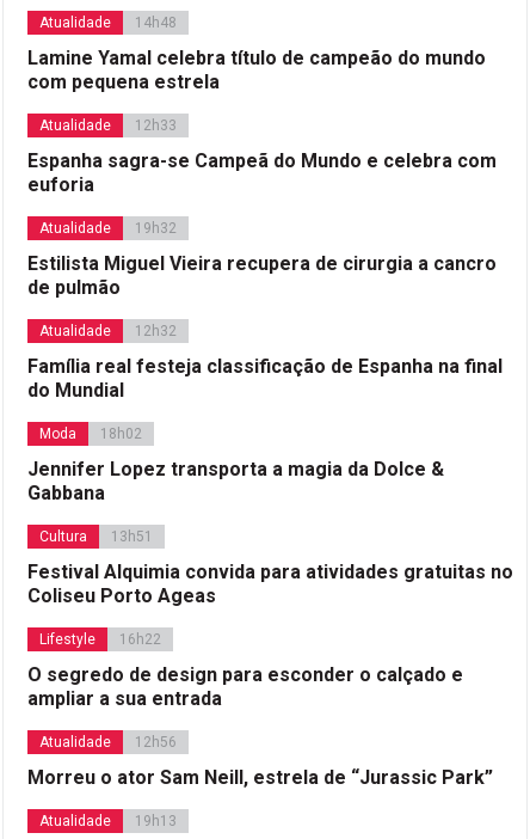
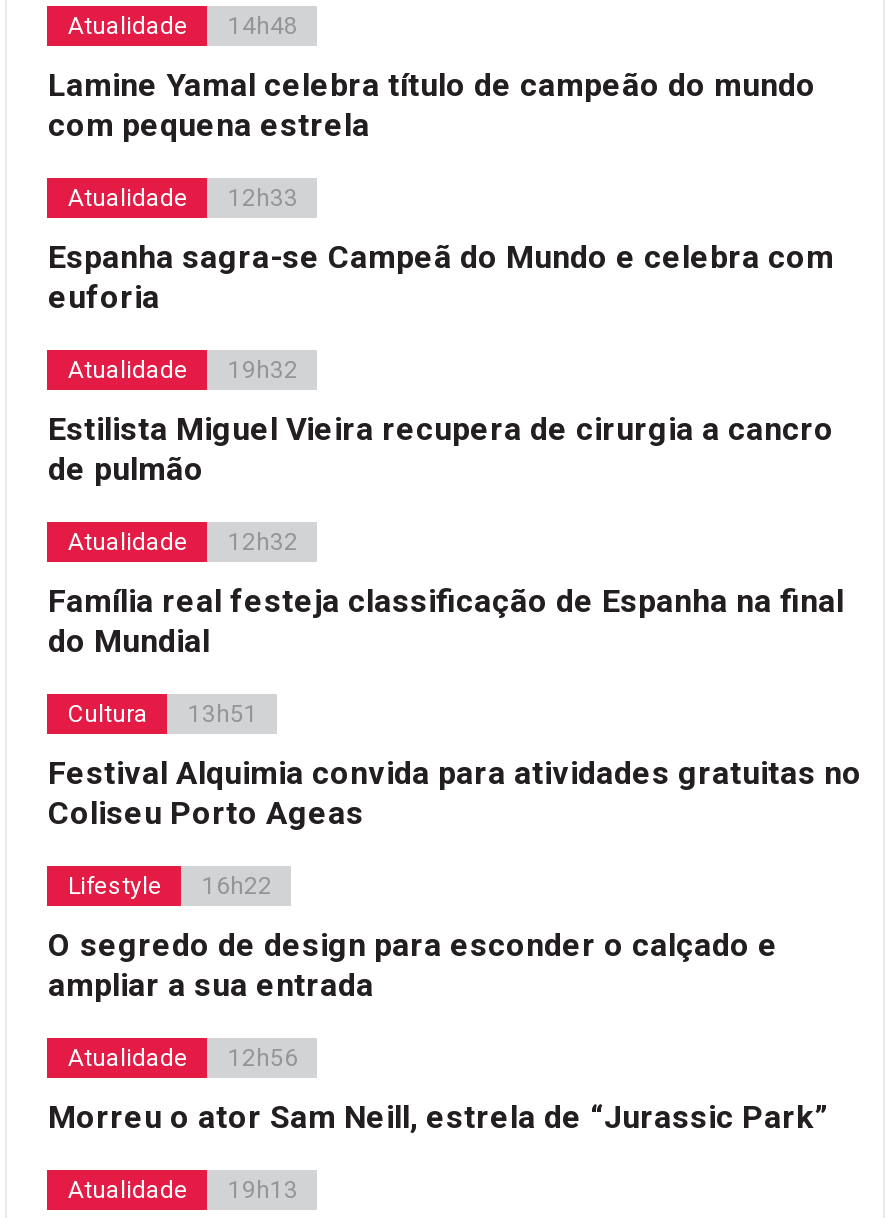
- Moda
- 18h02
- Jennifer Lopez transporta a magia da Dolce &
- Gabbana
